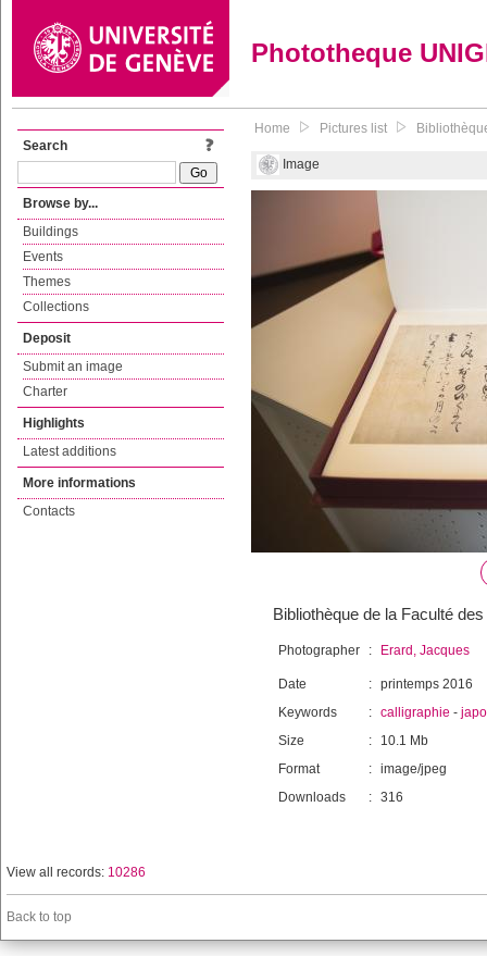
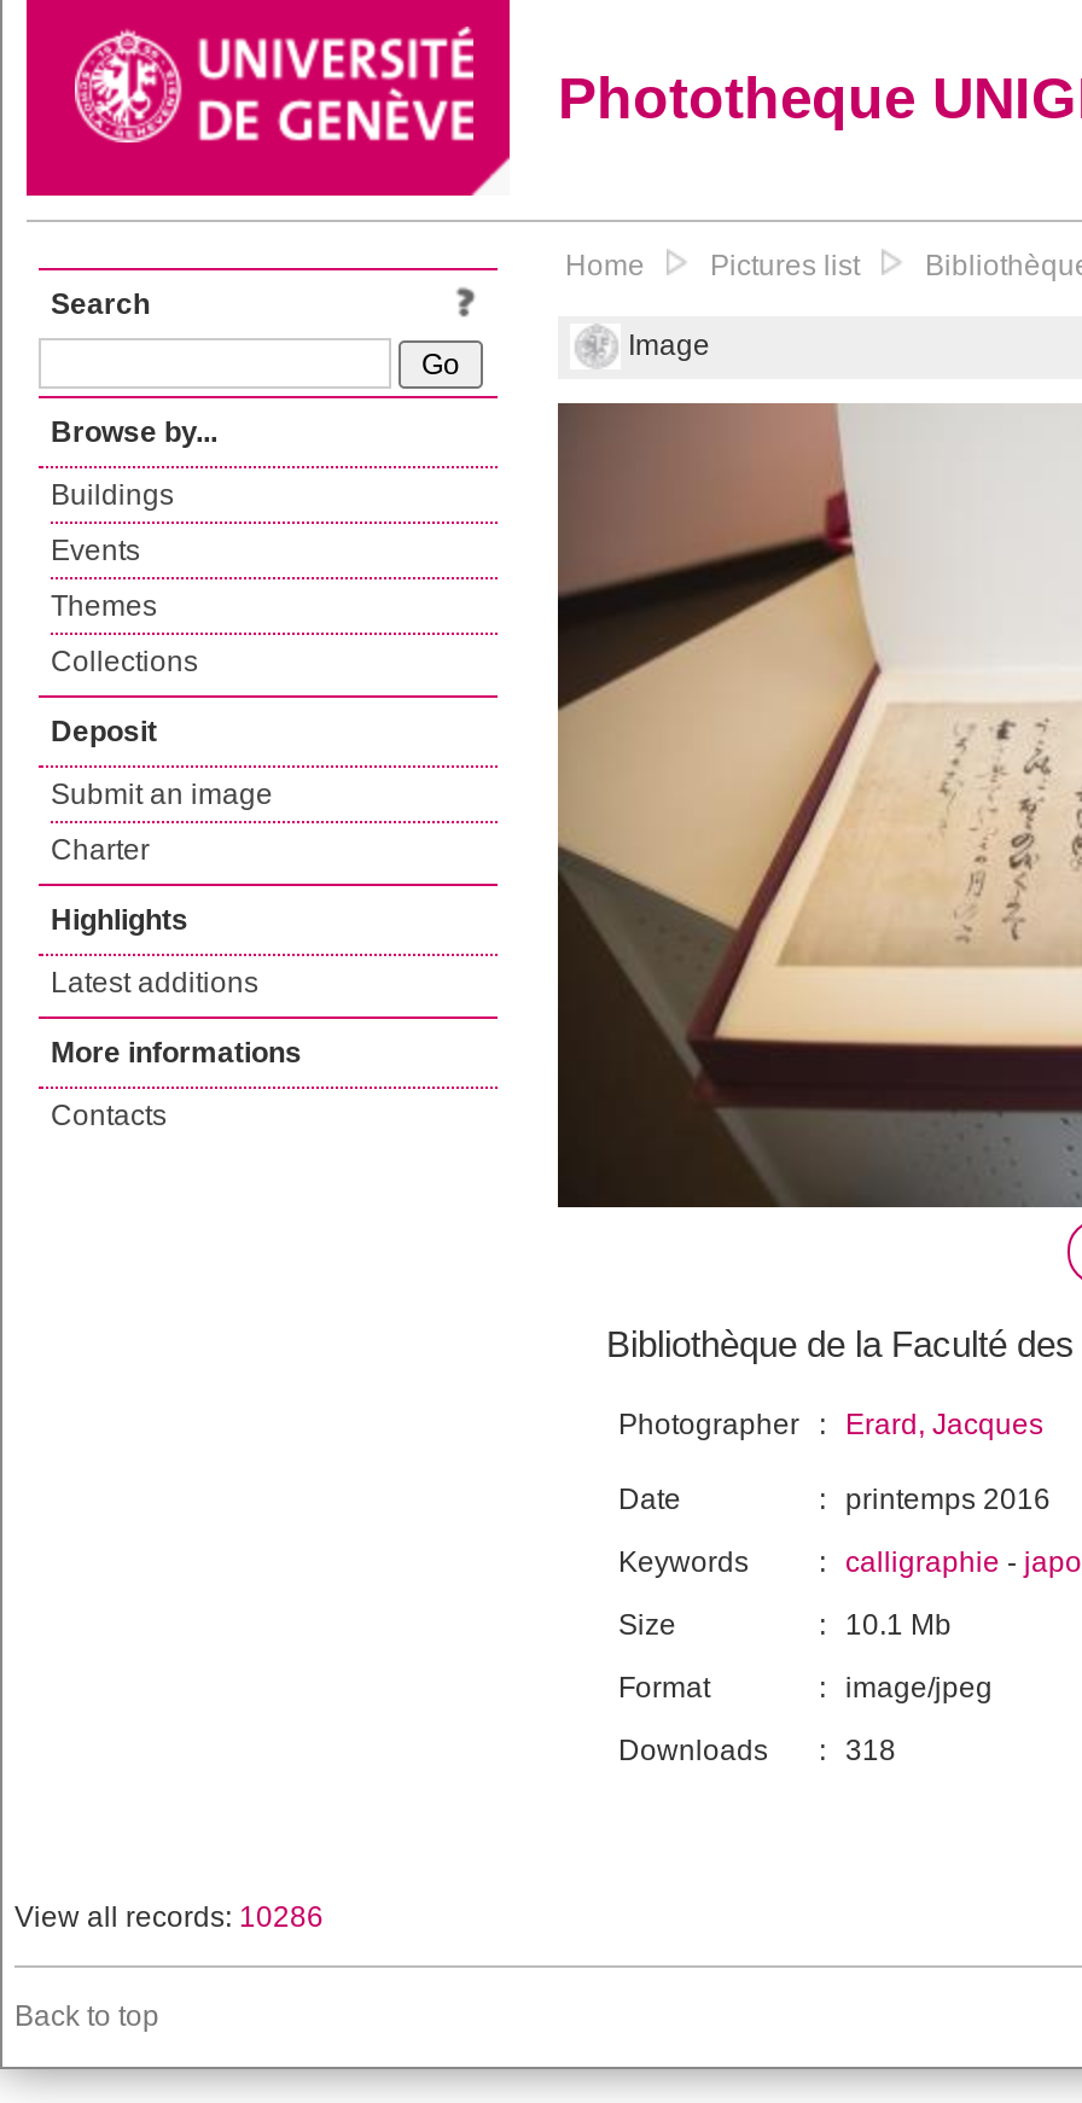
- Downloads : 316
+ Downloads : 318
